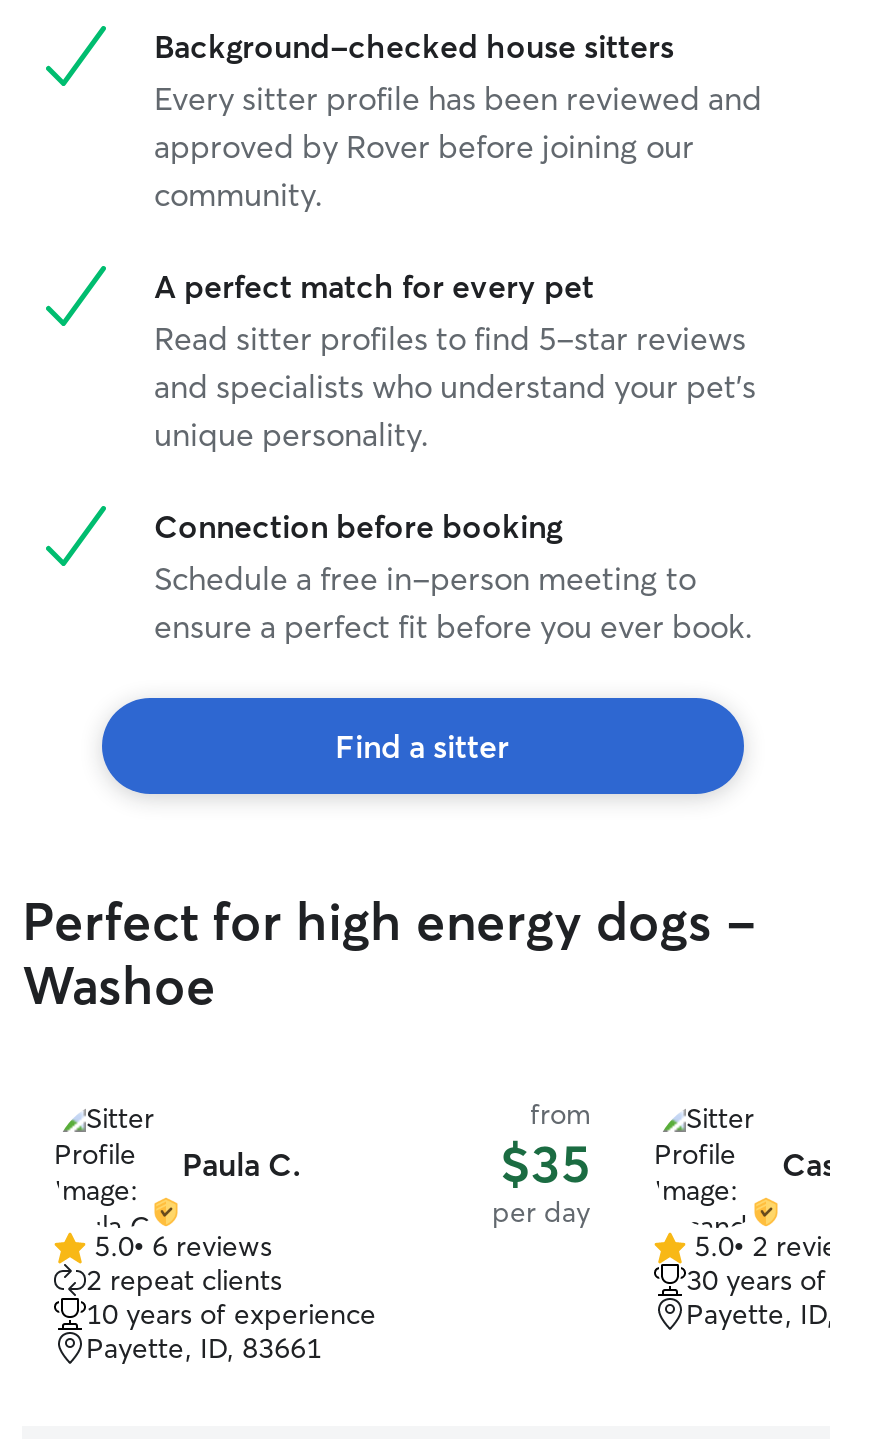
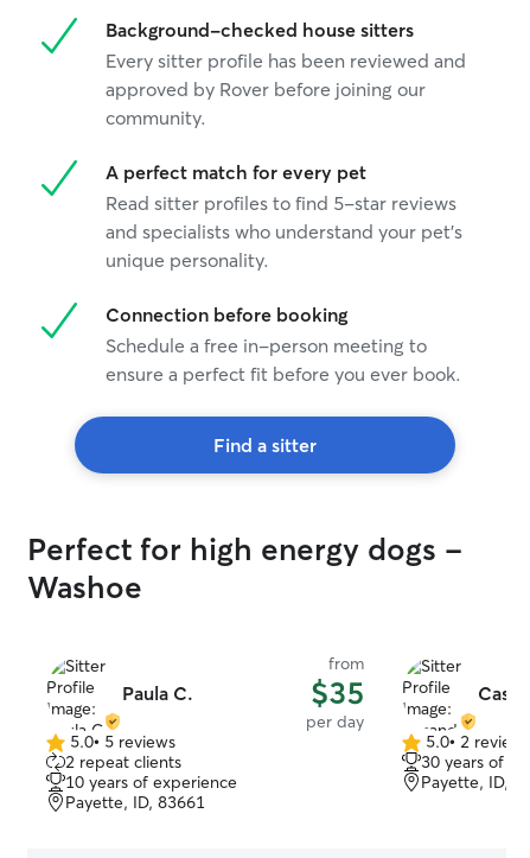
- 5.0• 6 reviews
+ 5.0• 5 reviews
